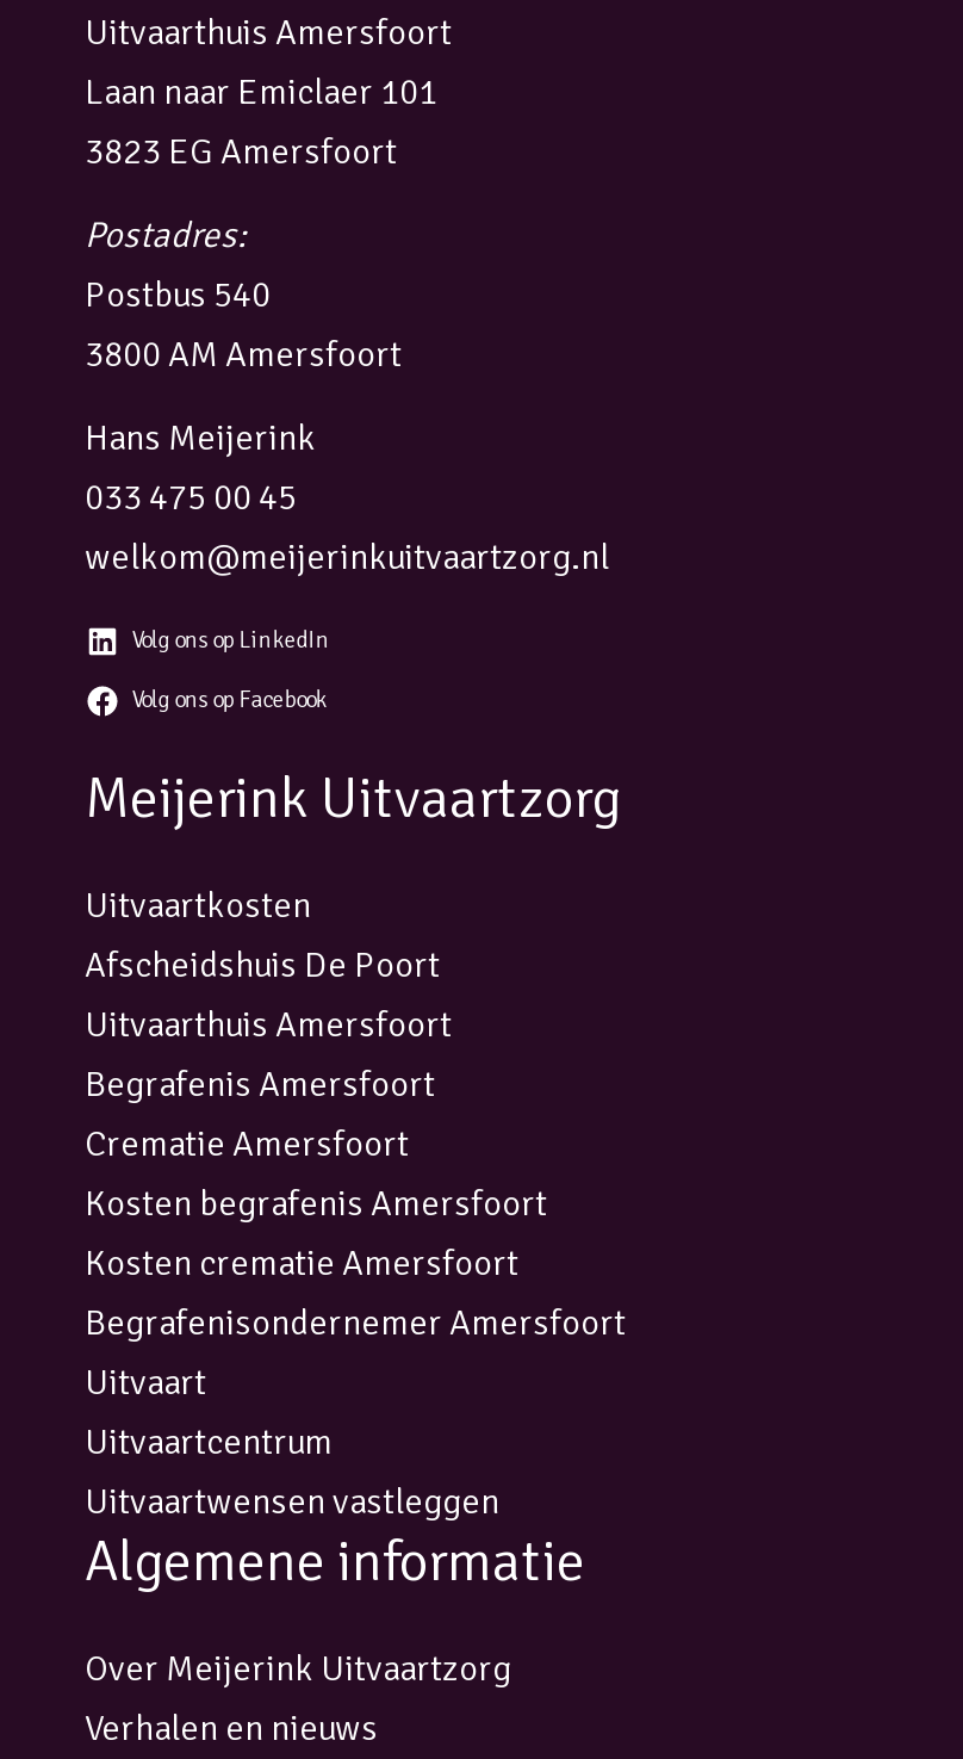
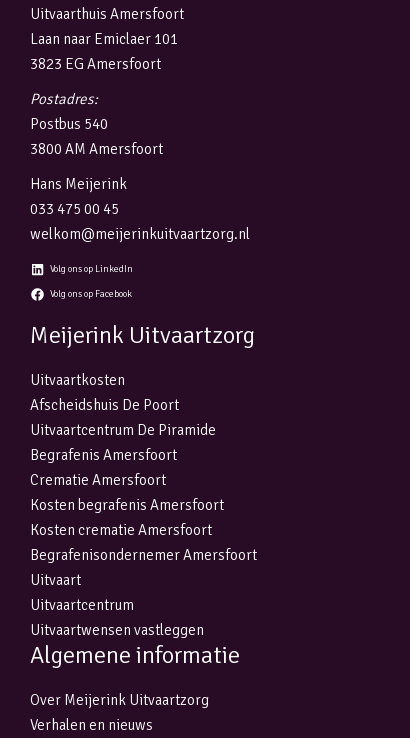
- Uitvaarthuis Amersfoort
+ Uitvaartcentrum De Piramide
